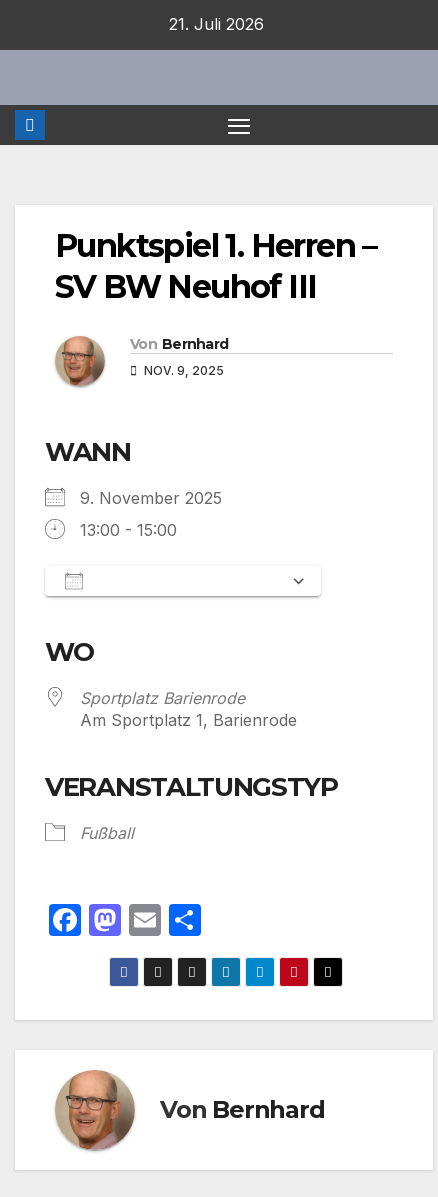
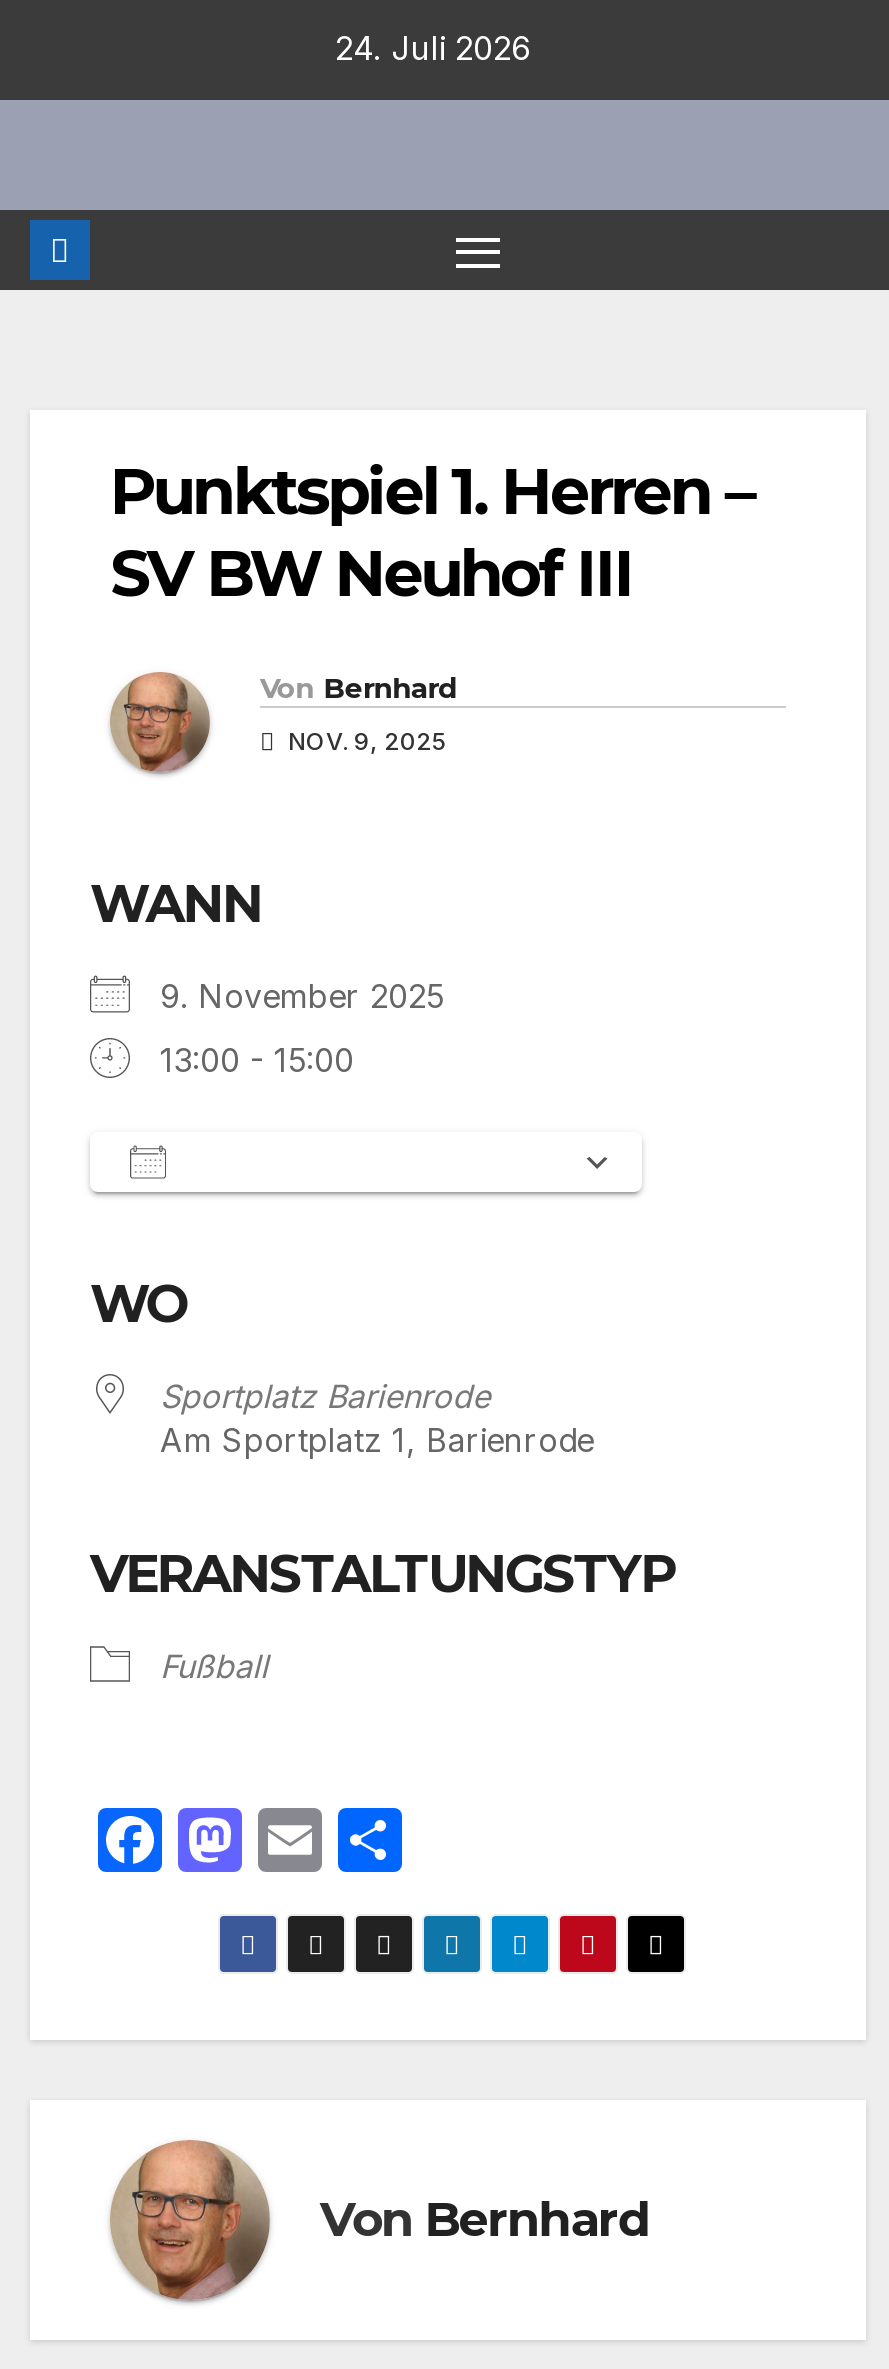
- 21. Juli 2026
+ 24. Juli 2026
